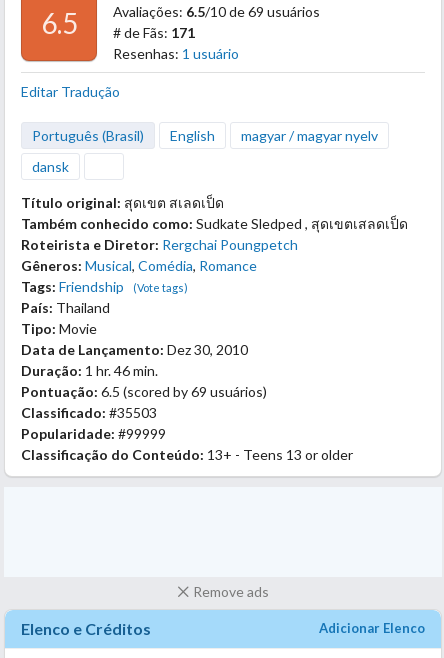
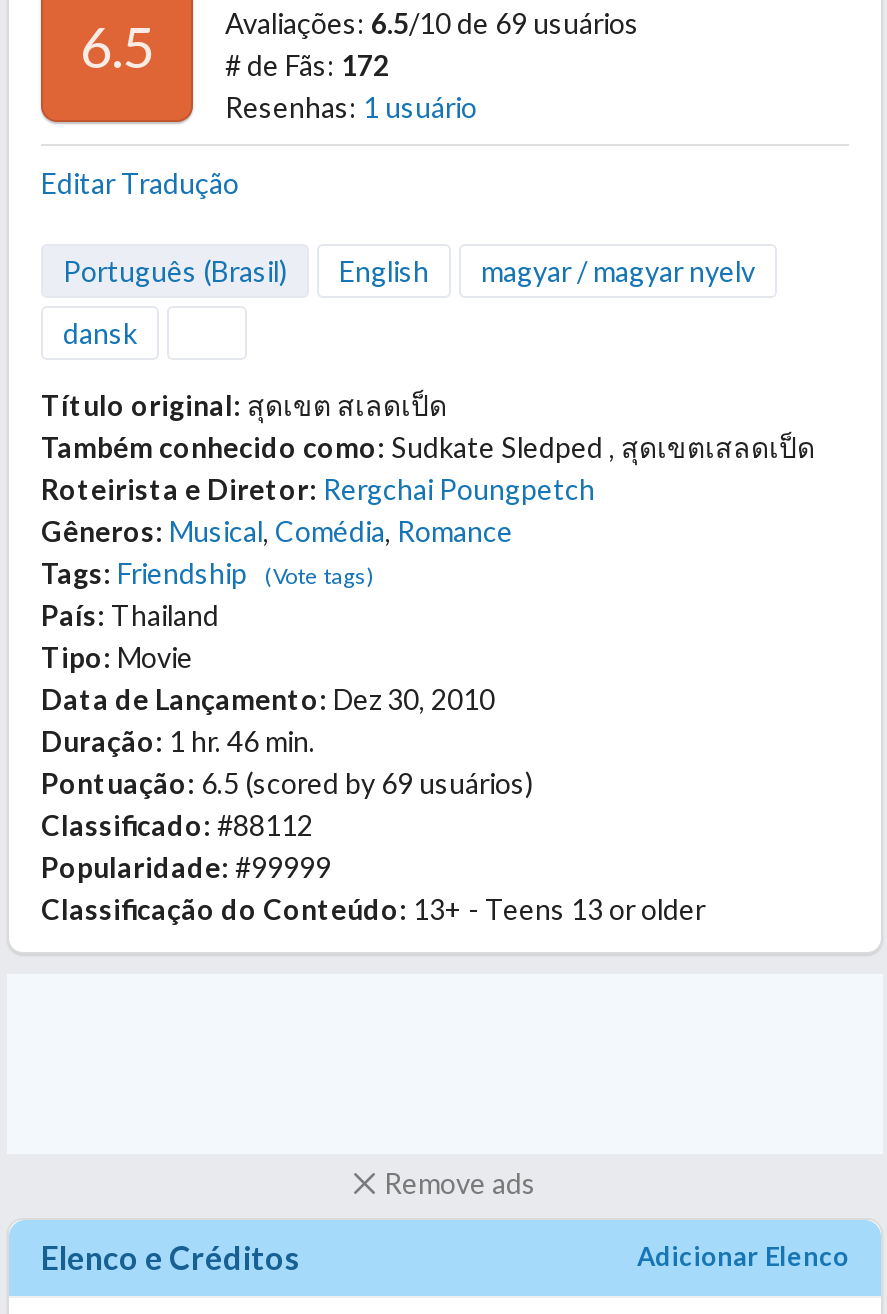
- # de Fãs: 171
+ # de Fãs: 172

- Classificado: #35503
+ Classificado: #88112
